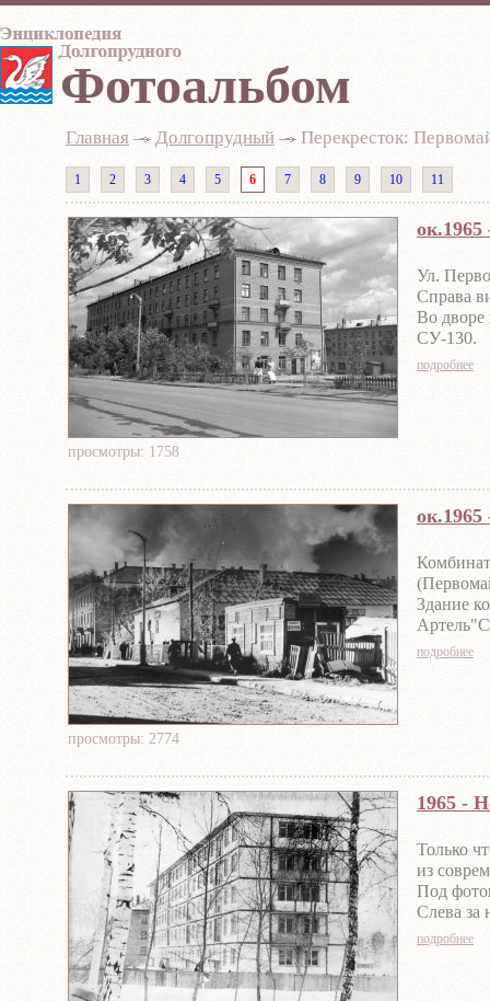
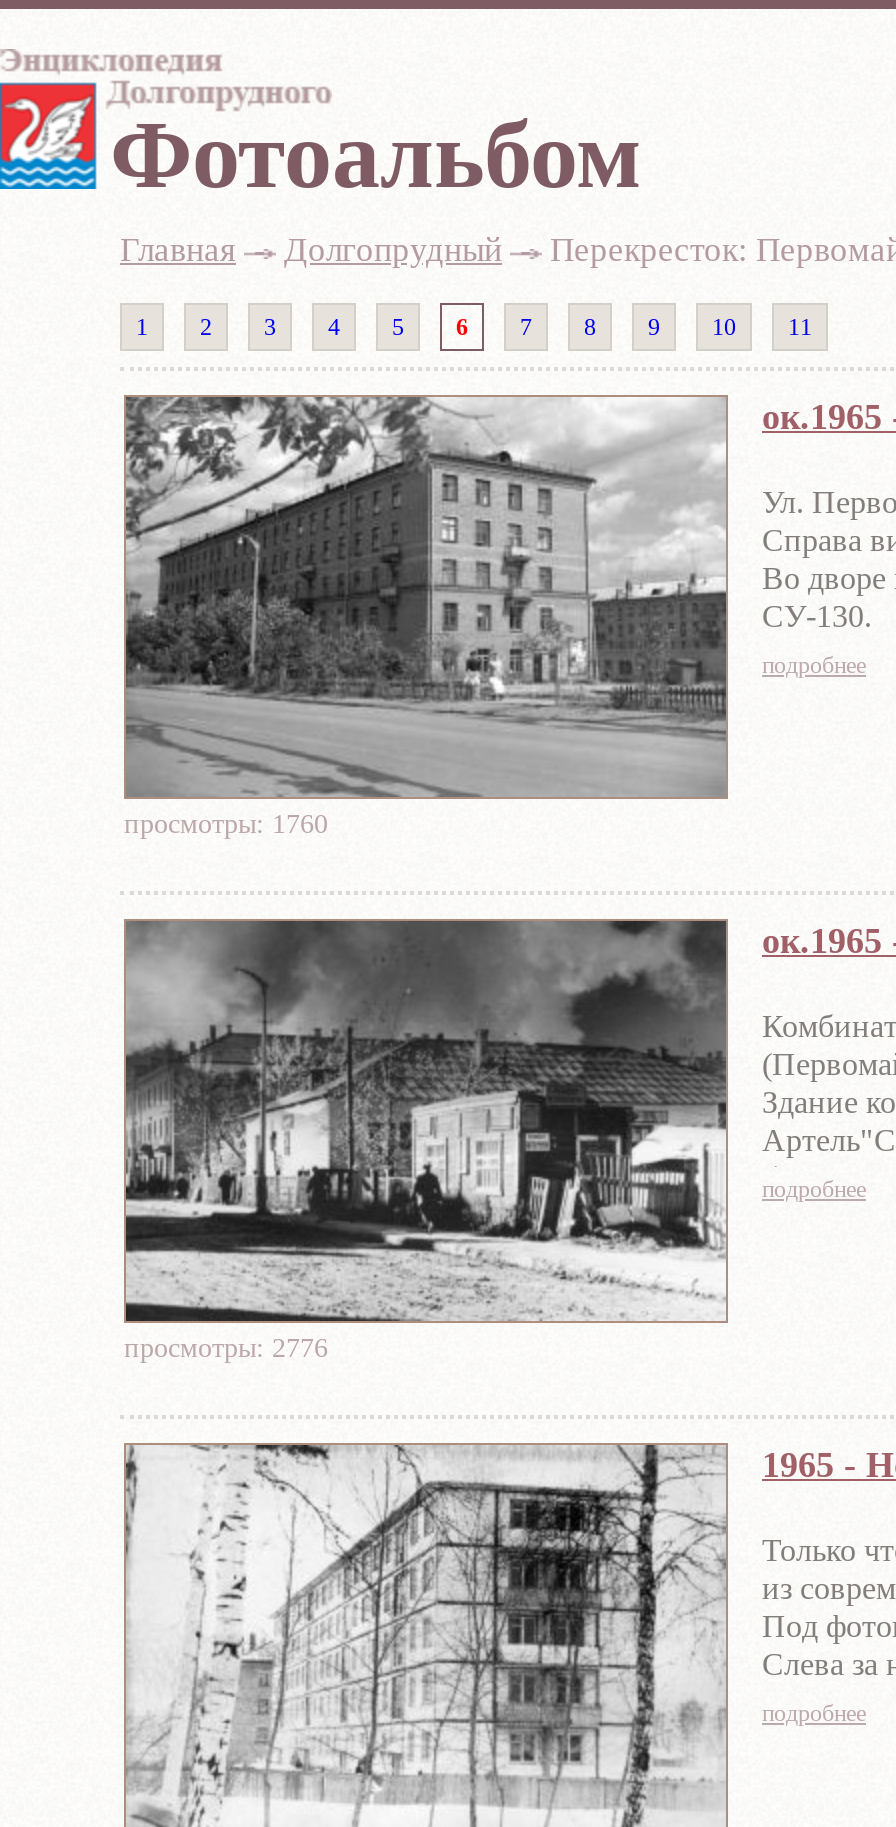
- просмотры: 1758
+ просмотры: 1760

- просмотры: 2774
+ просмотры: 2776
